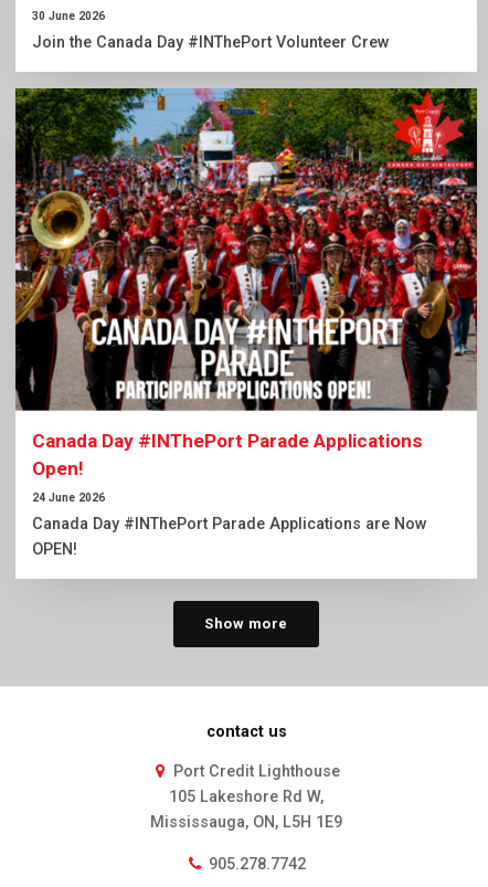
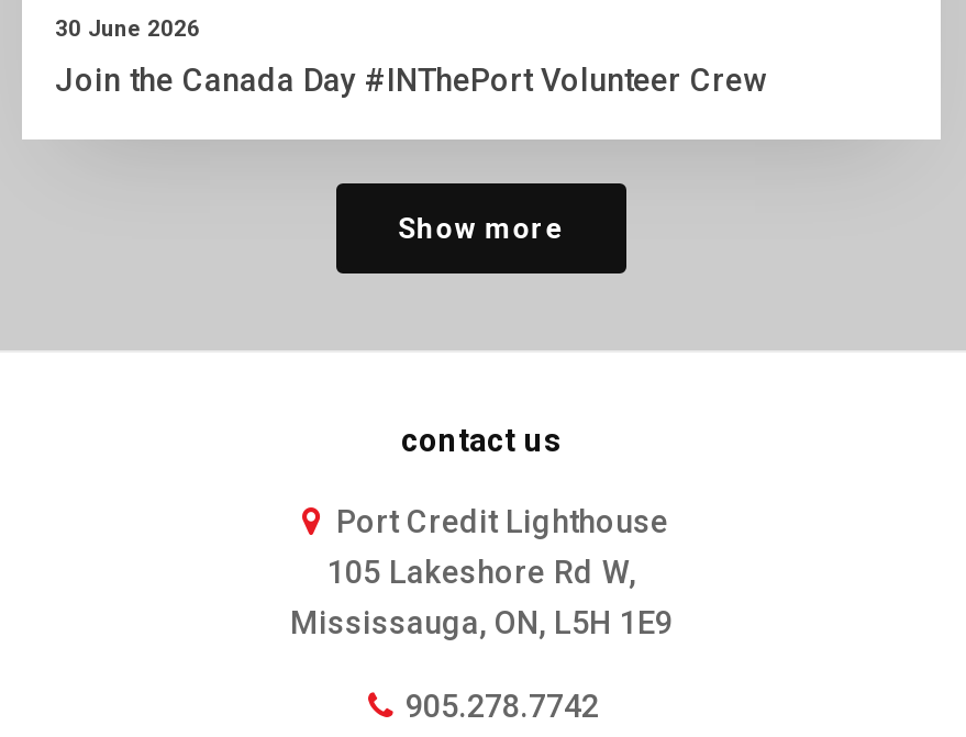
- [image]
- Canada Day #INThePort Parade Applications
- Open!
- 24 June 2026
- Canada Day #INThePort Parade Applications are Now
- OPEN!
